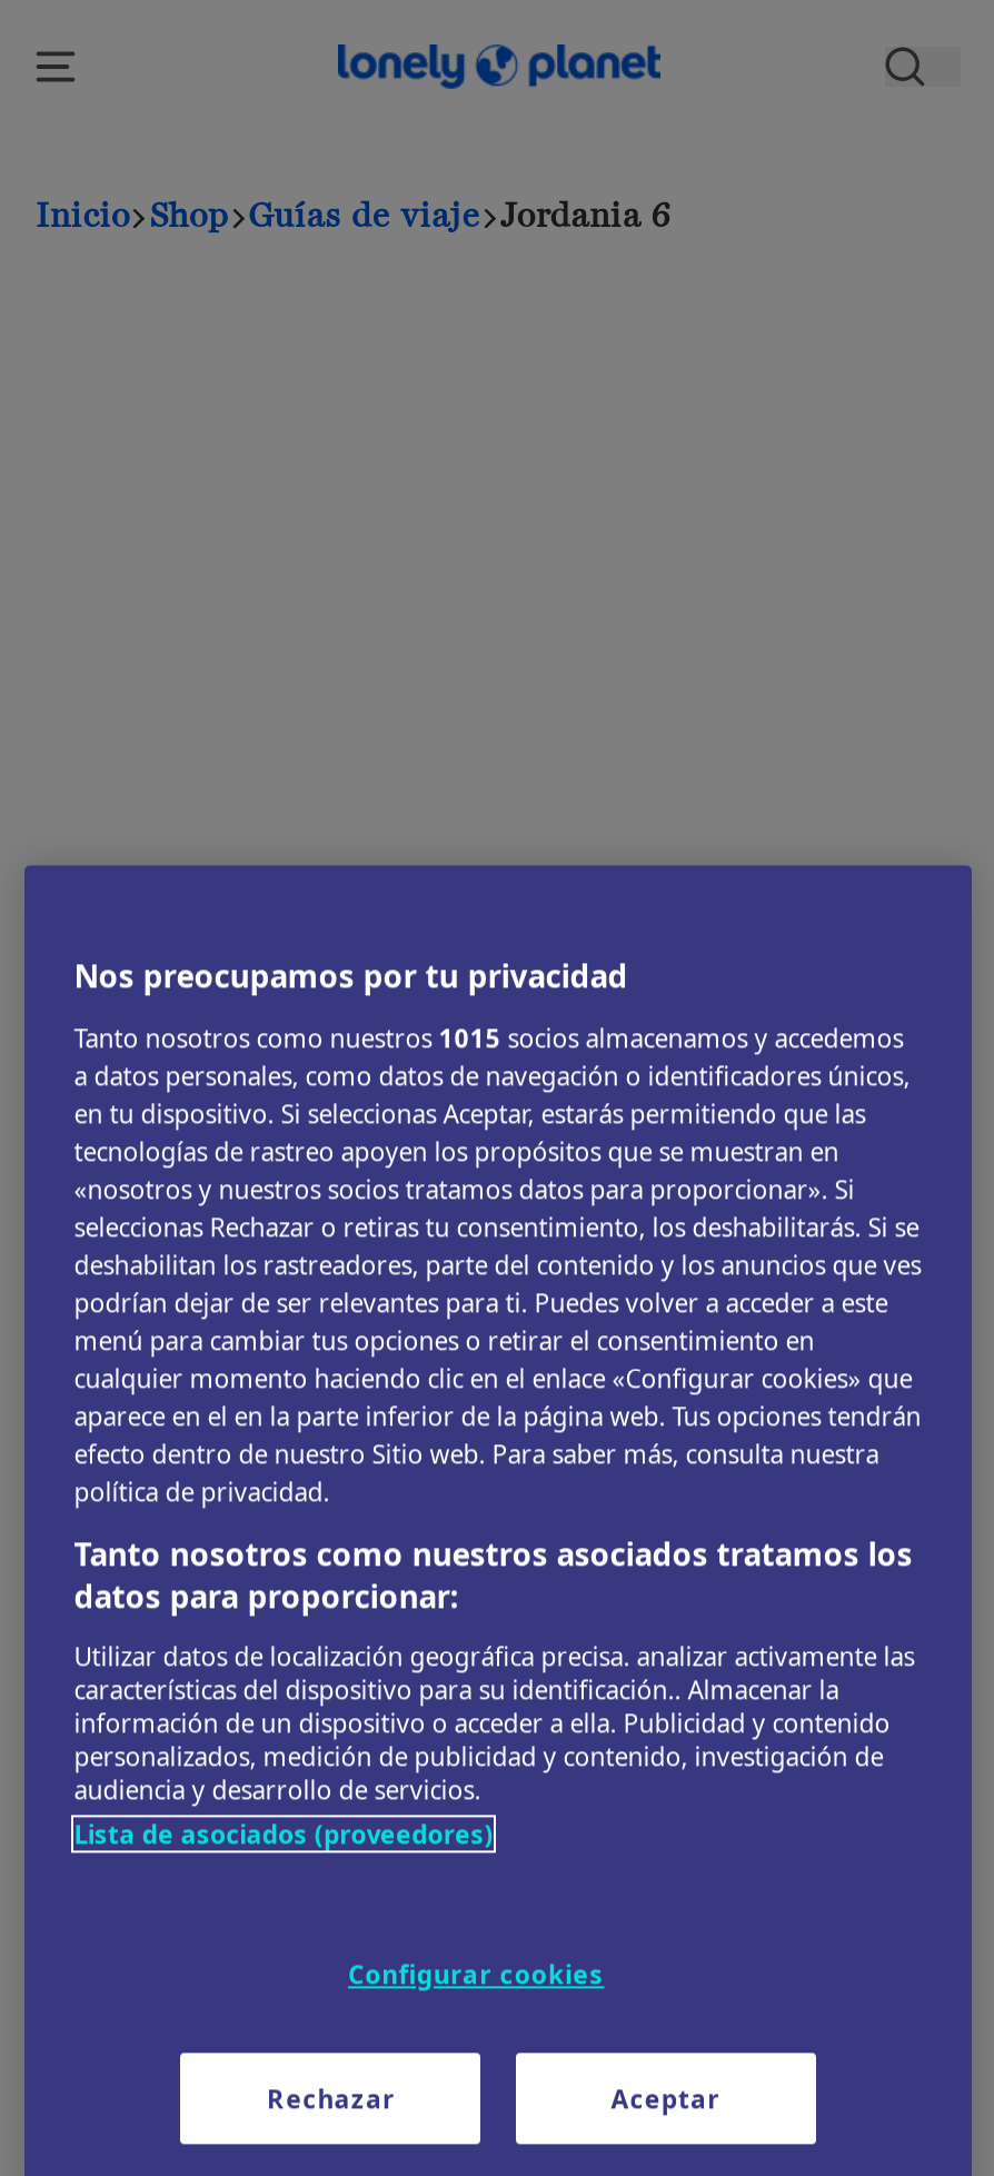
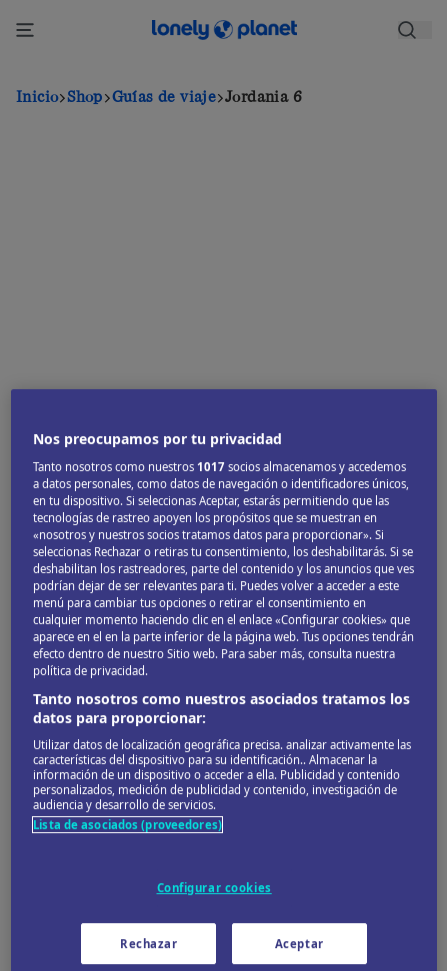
- Tanto nosotros como nuestros 1015 socios almacenamos y accedemos
+ Tanto nosotros como nuestros 1017 socios almacenamos y accedemos
